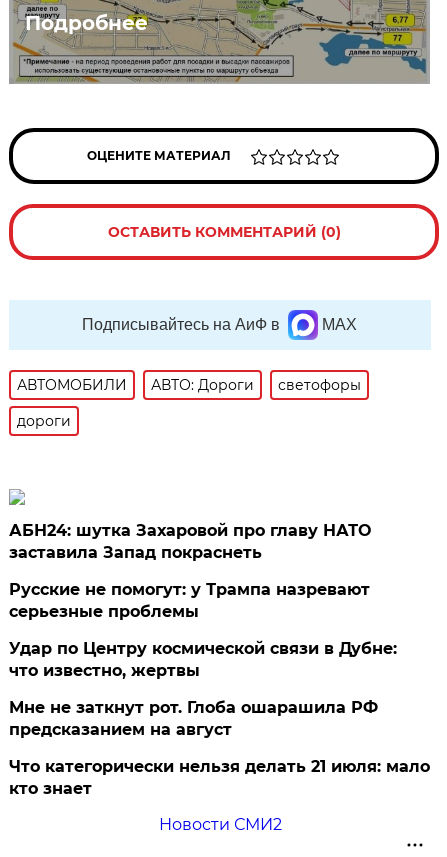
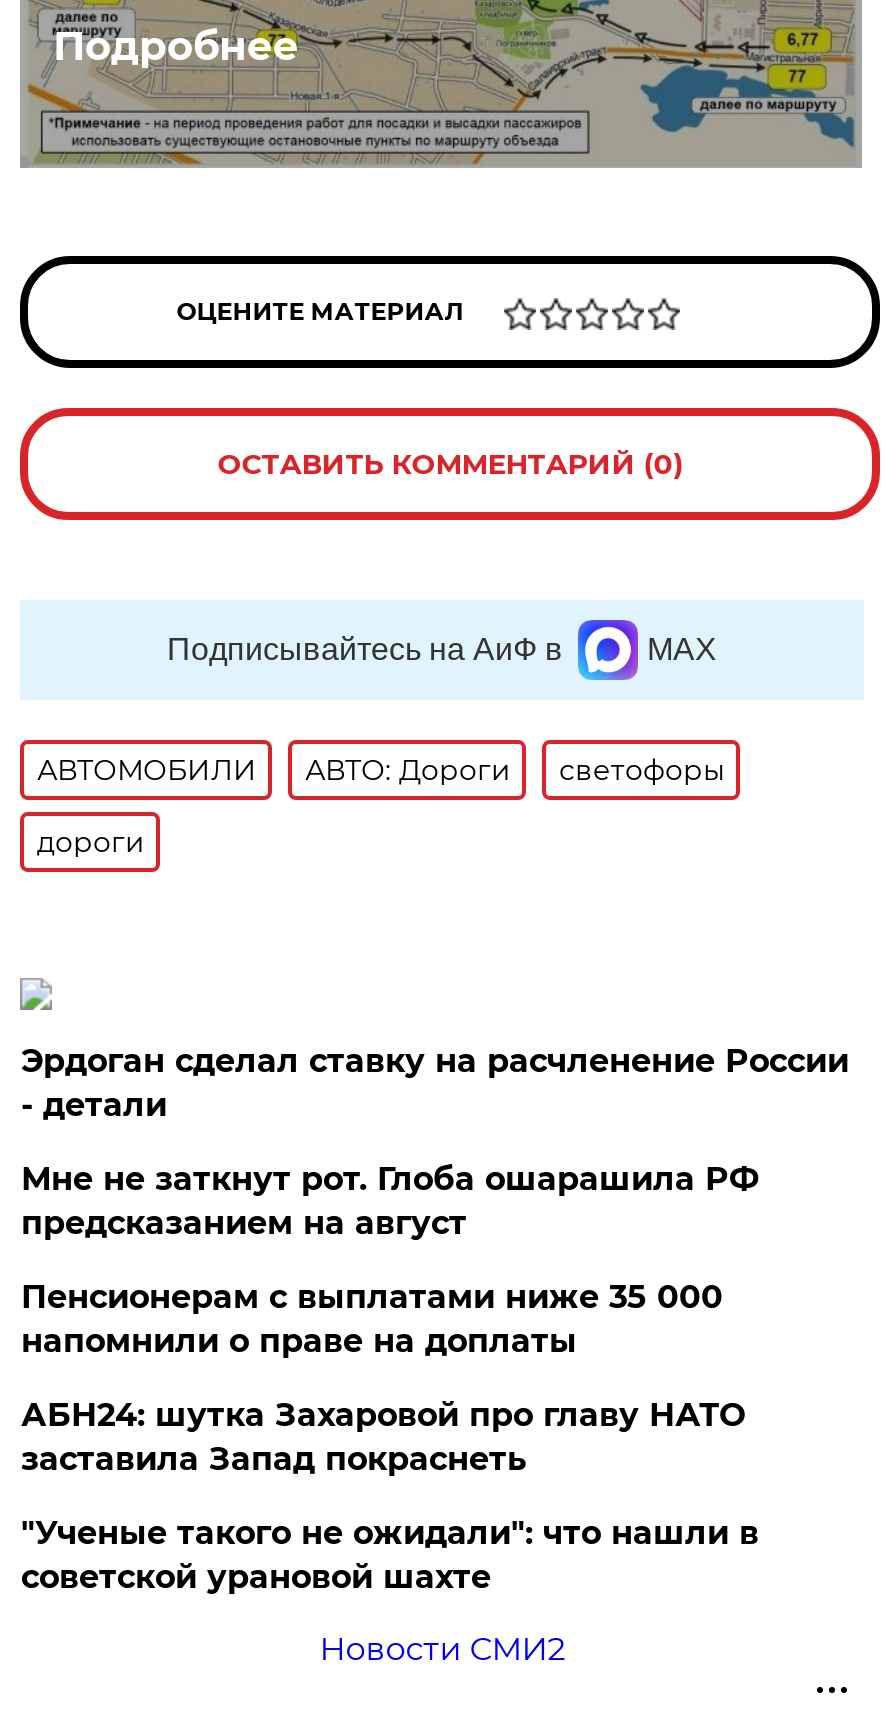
+ Эрдоган сделал ставку на расчленение России
+ - детали
+ Пенсионерам с выплатами ниже 35 000
+ напомнили о праве на доплаты

moved down: АБН24: шутка Захаровой про главу НАТО | заставила Запад покраснеть

- Русские не помогут: у Трампа назревают
- серьезные проблемы
- Удар по Центру космической связи в Дубне:
- что известно, жертвы
- Что категорически нельзя делать 21 июля: мало
- кто знает
+ "Ученые такого не ожидали": что нашли в
+ советской урановой шахте

moved up: Мне не заткнут рот. Глоба ошарашила РФ | предсказанием на август
